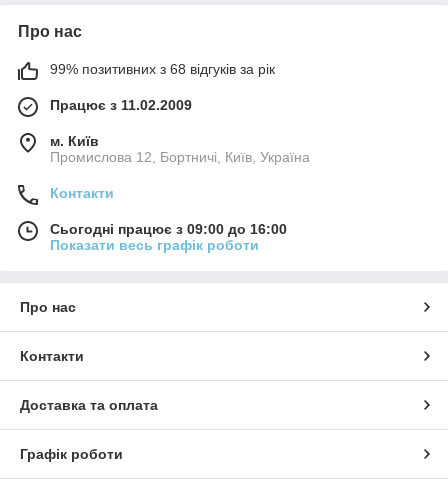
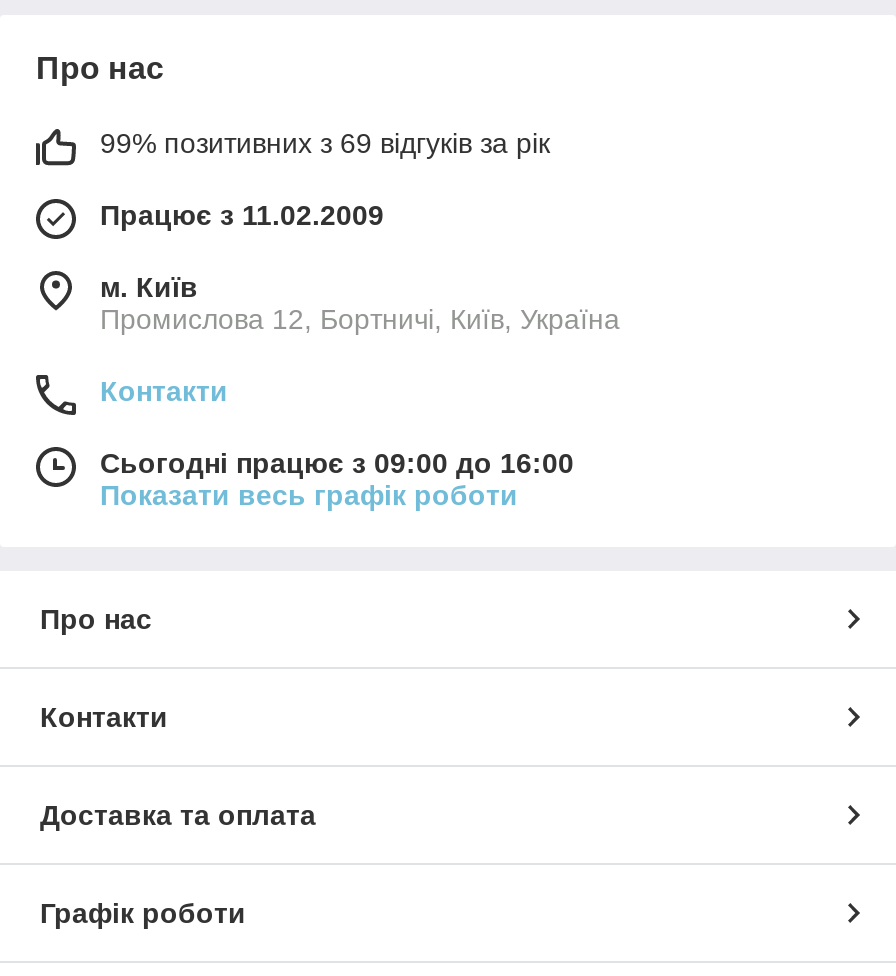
- 99% позитивних з 68 відгуків за рік
+ 99% позитивних з 69 відгуків за рік
